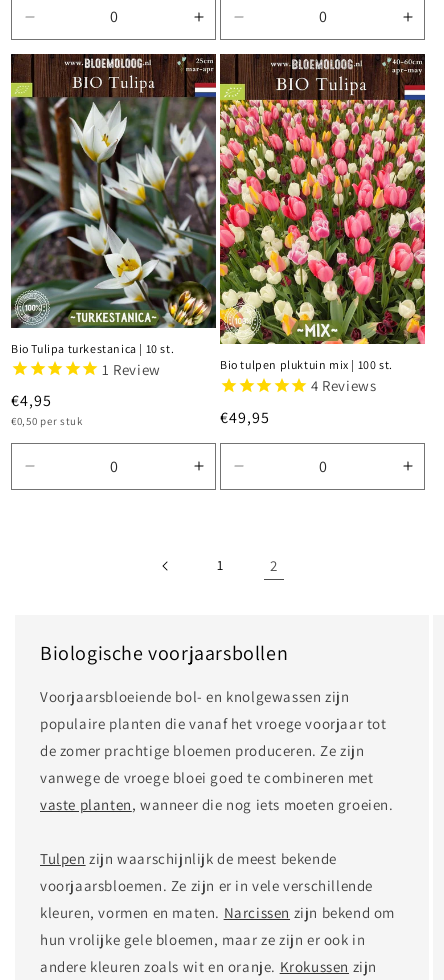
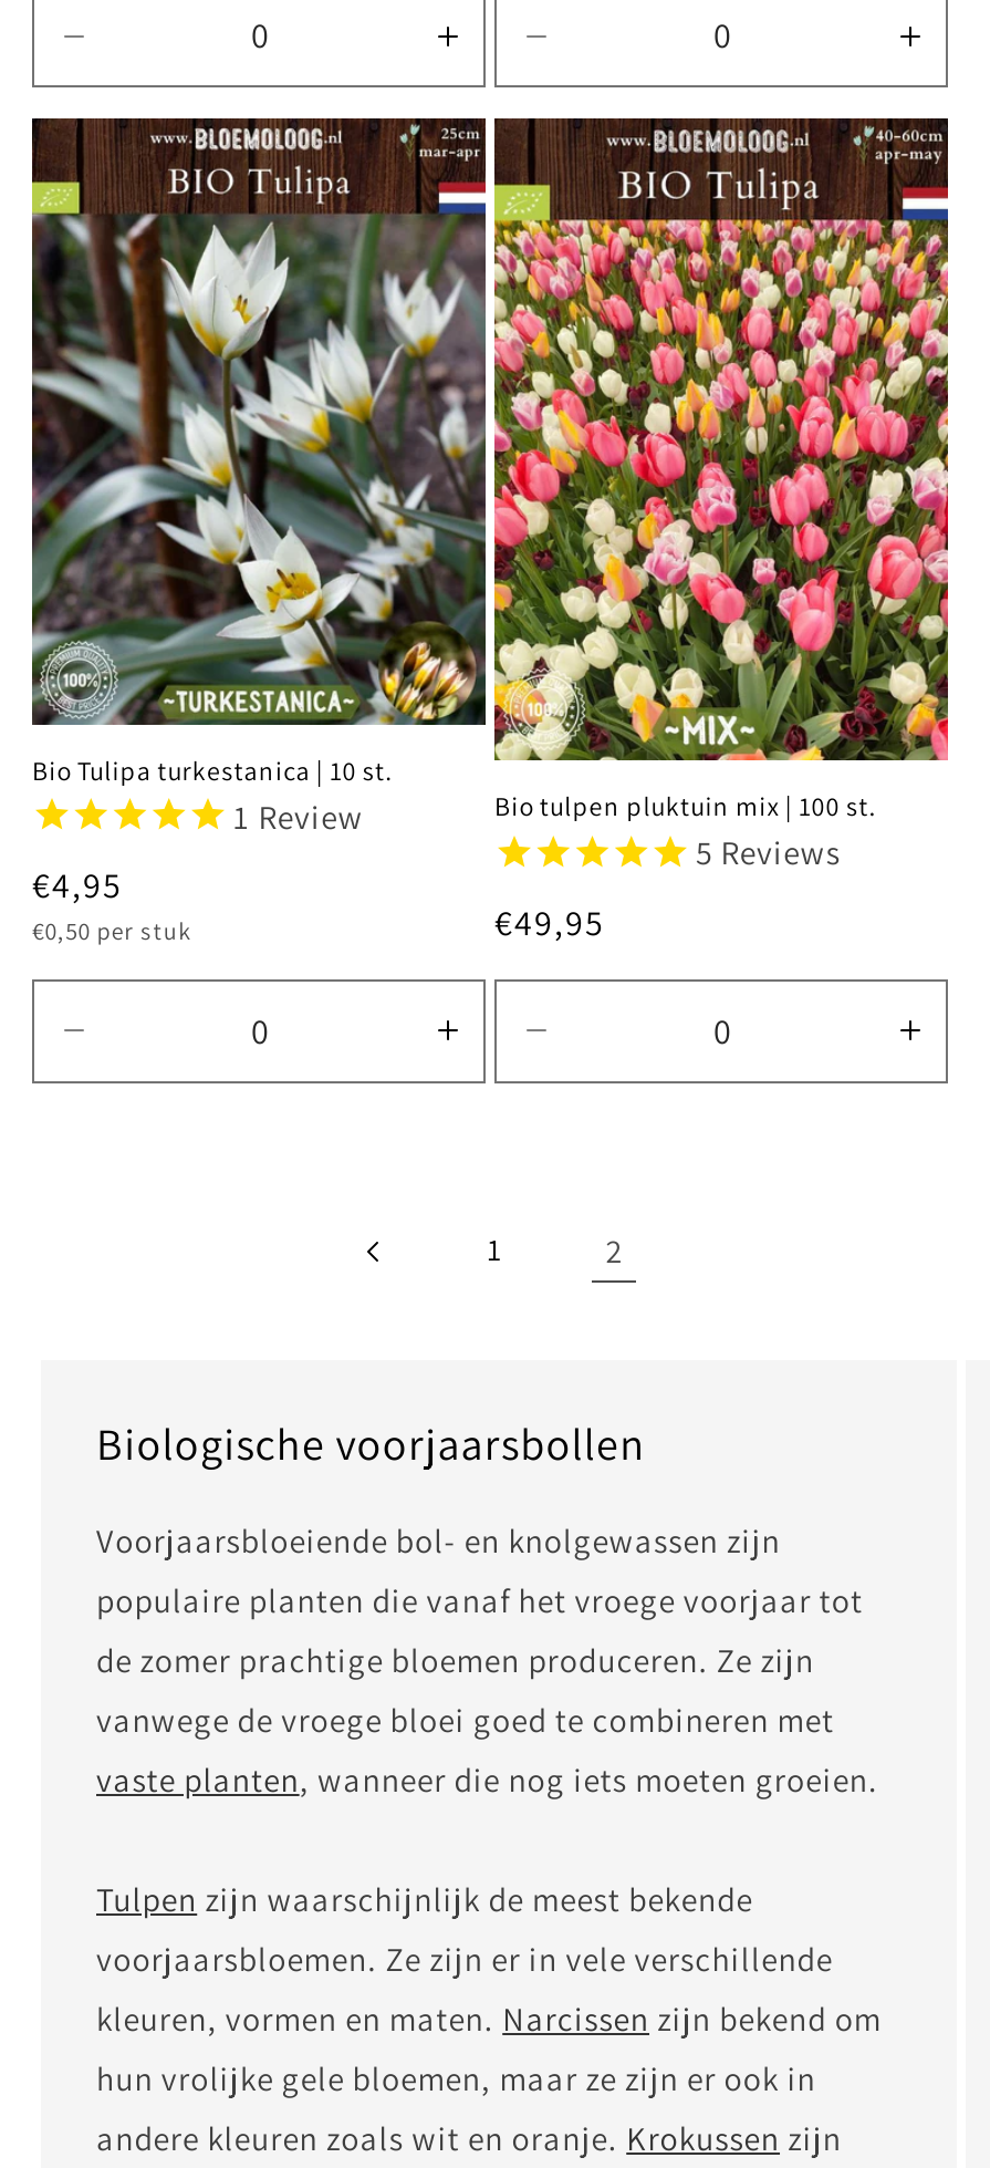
- 4 Reviews
+ 5 Reviews
